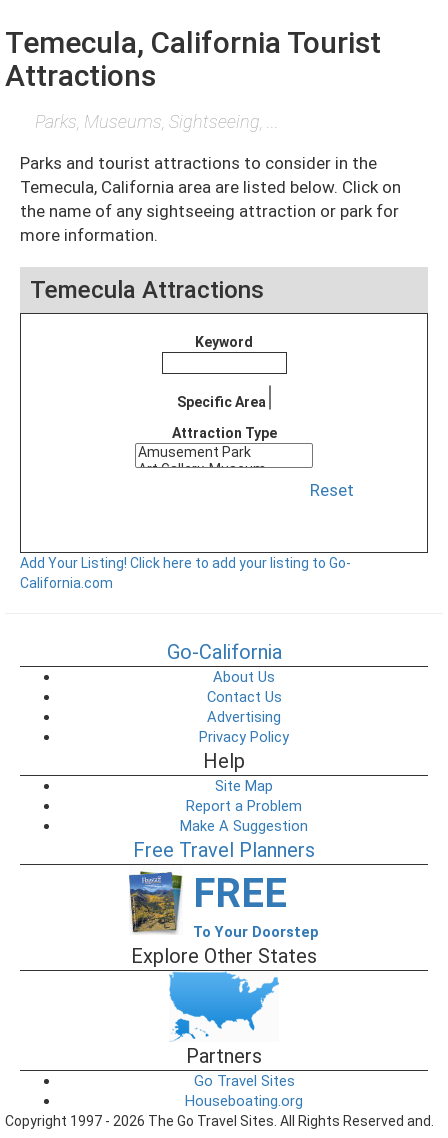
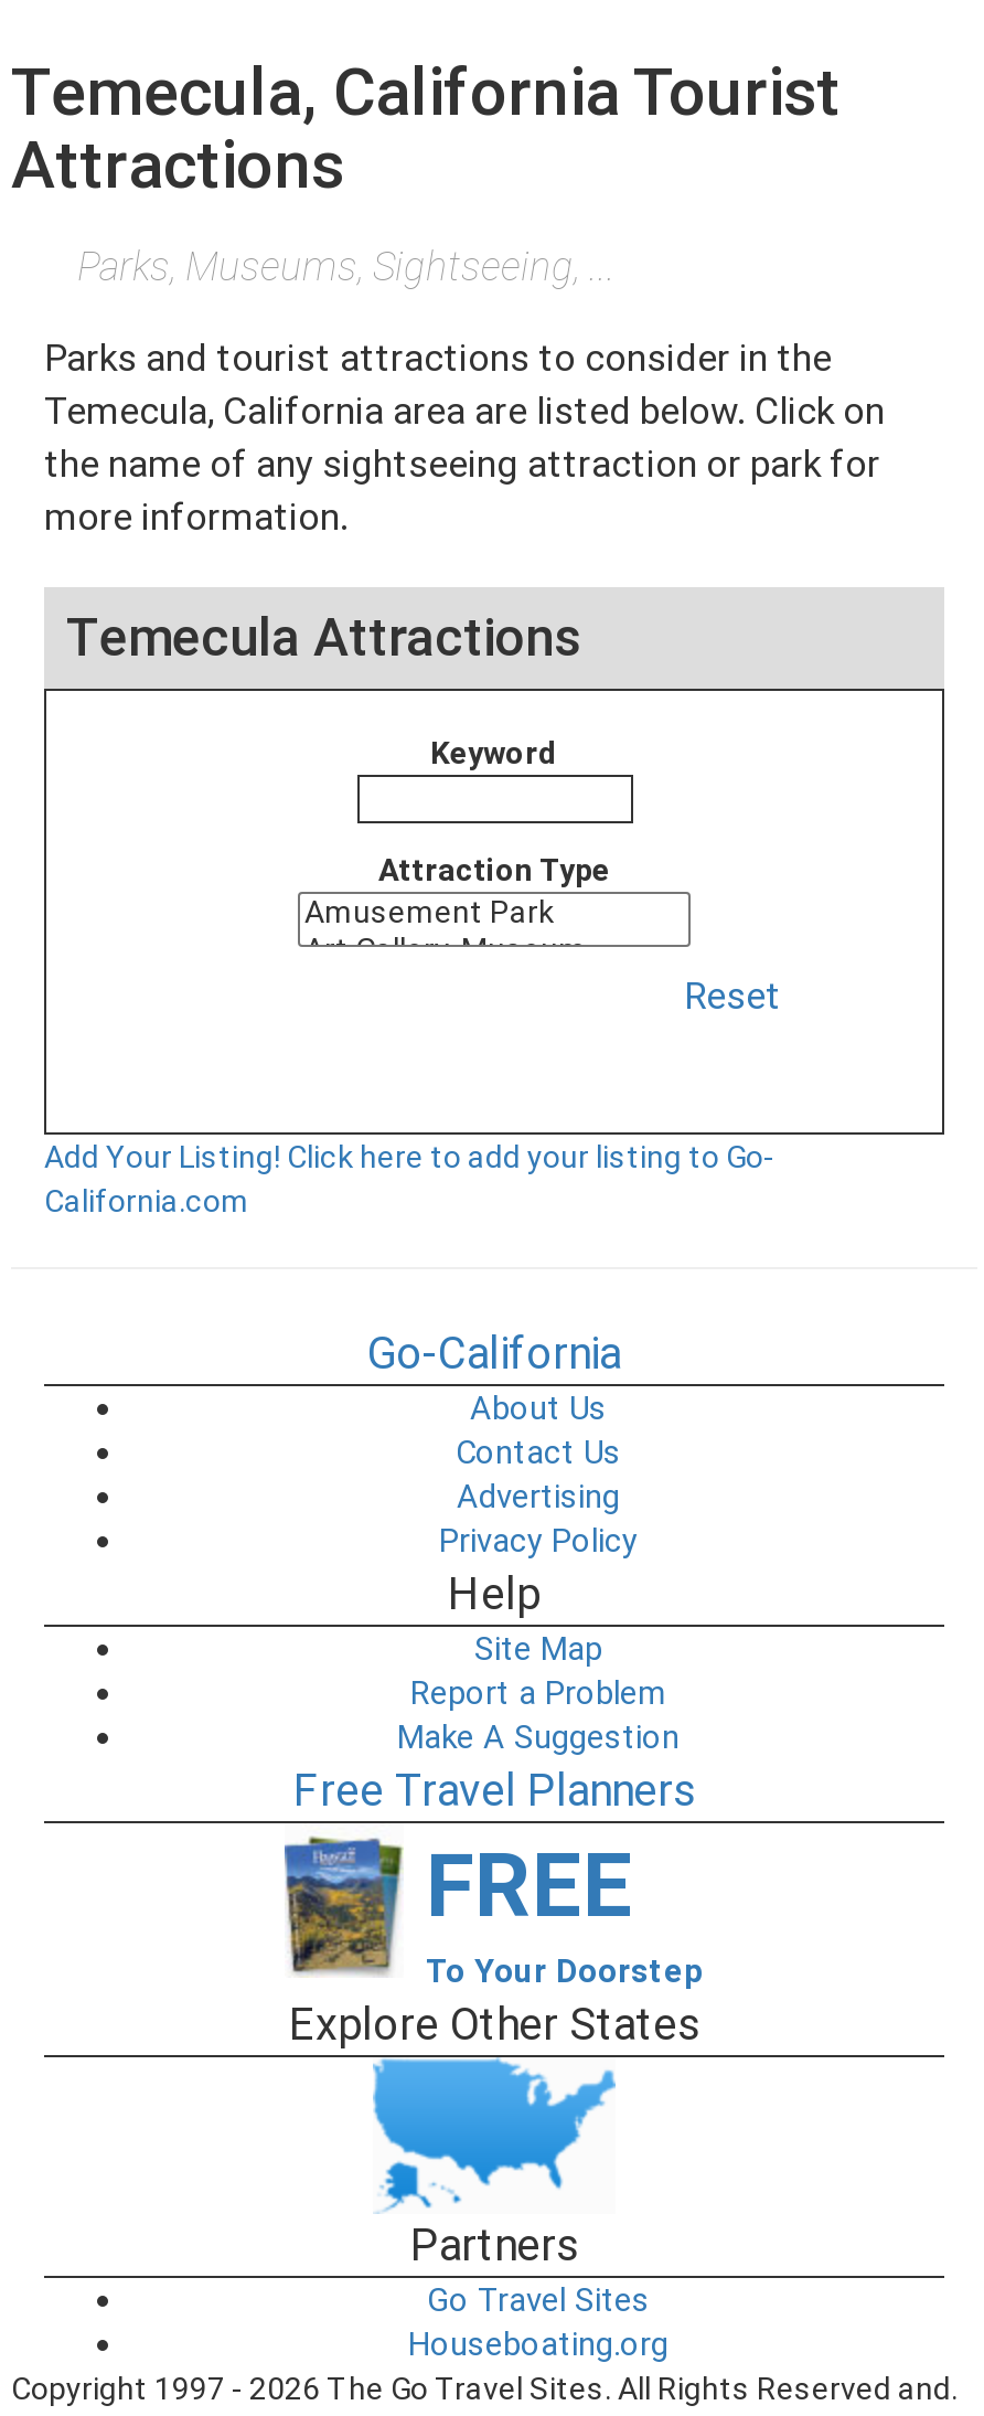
- Specific Area
